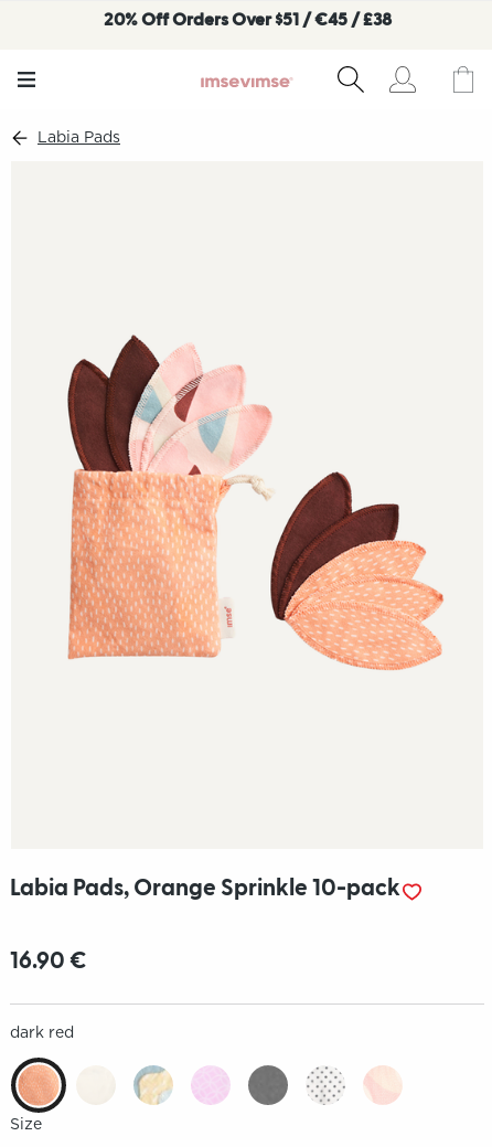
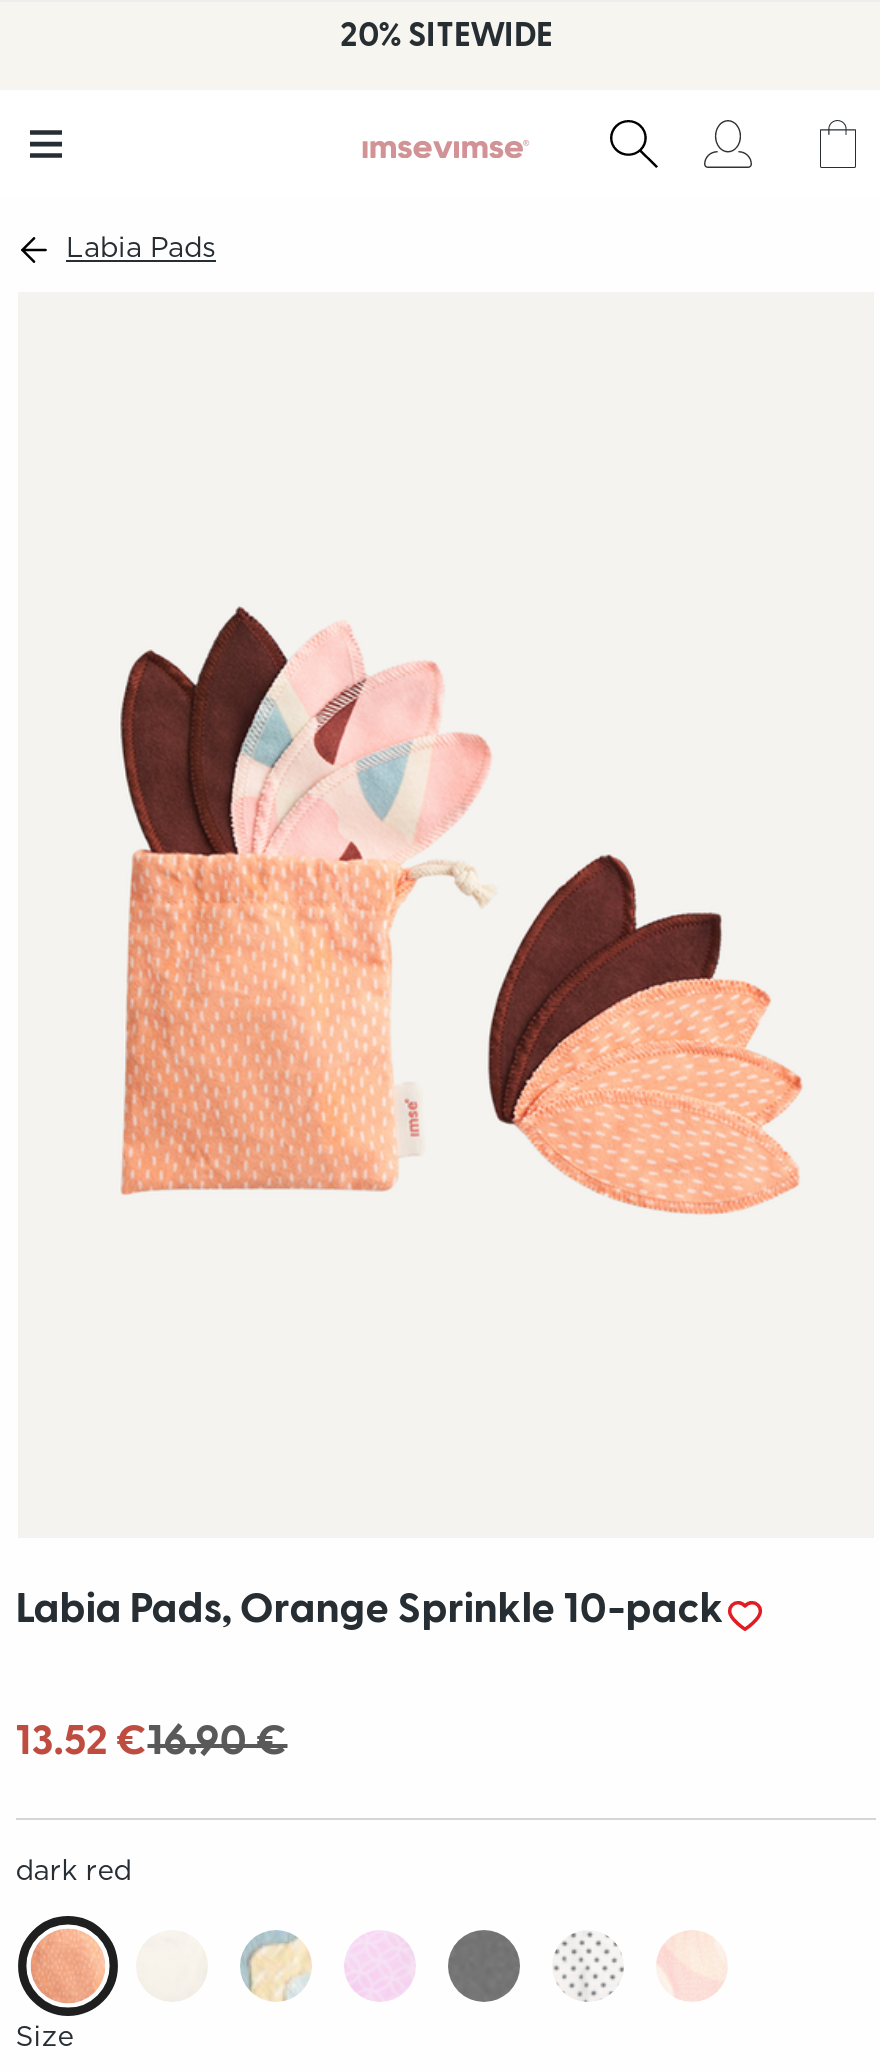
- 20% Off Orders Over $51 / €45 / £38
+ 20% SITEWIDE

- 16.90 €
+ 13.52 €16.90 €
